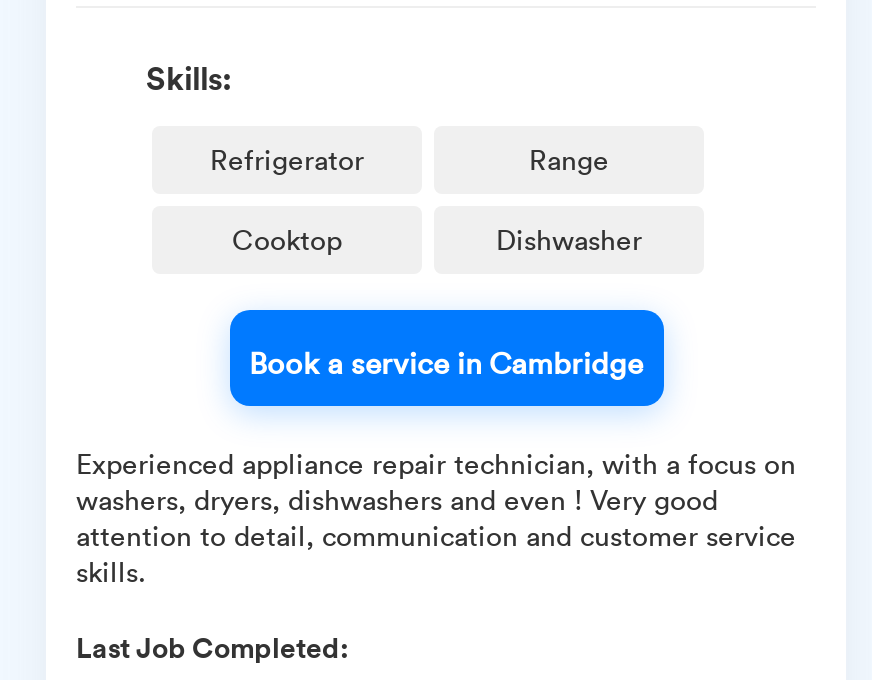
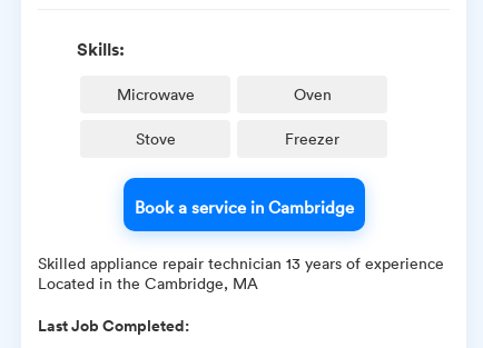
- Refrigerator
- Range
+ Microwave
+ Oven

- Cooktop
- Dishwasher
+ Stove
+ Freezer

- Experienced appliance repair technician, with a focus on
- washers, dryers, dishwashers and even ! Very good
- attention to detail, communication and customer service
- skills.
+ Skilled appliance repair technician 13 years of experience
+ Located in the Cambridge, MA
